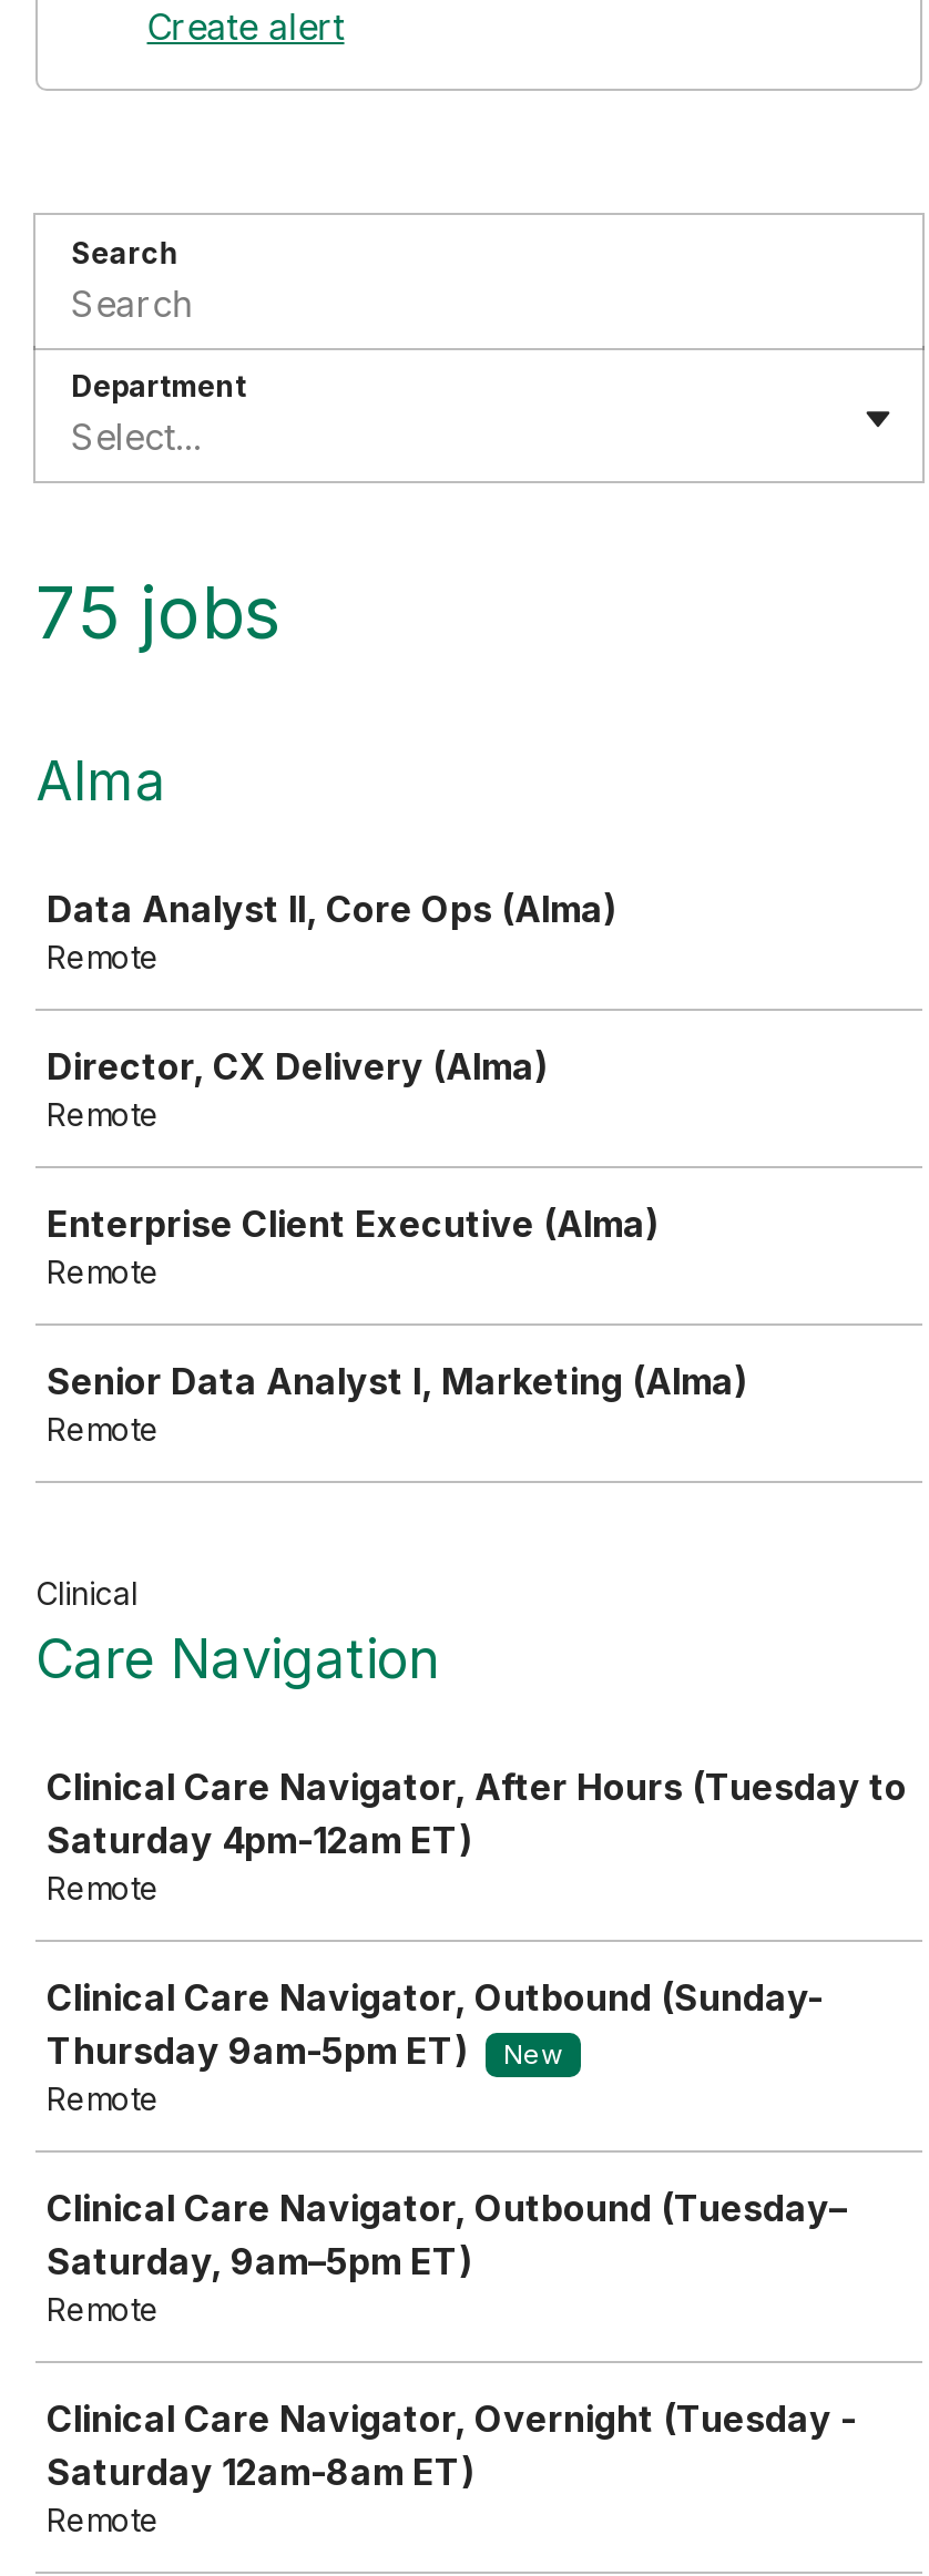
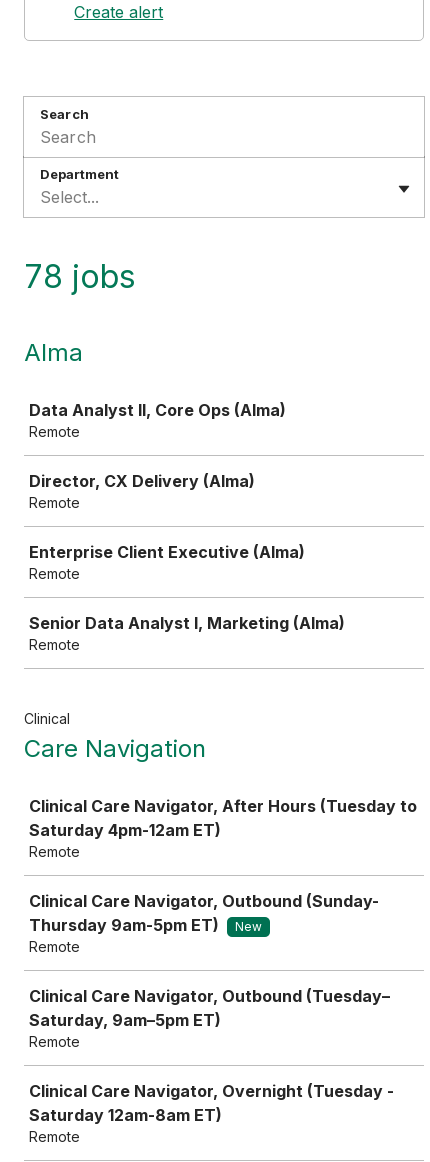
- 75 jobs
+ 78 jobs
